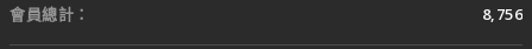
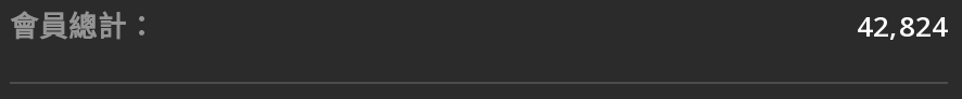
- 8,756
+ 42,824
